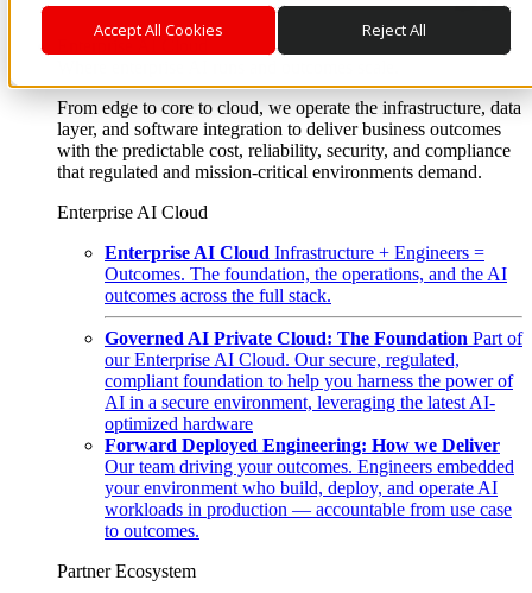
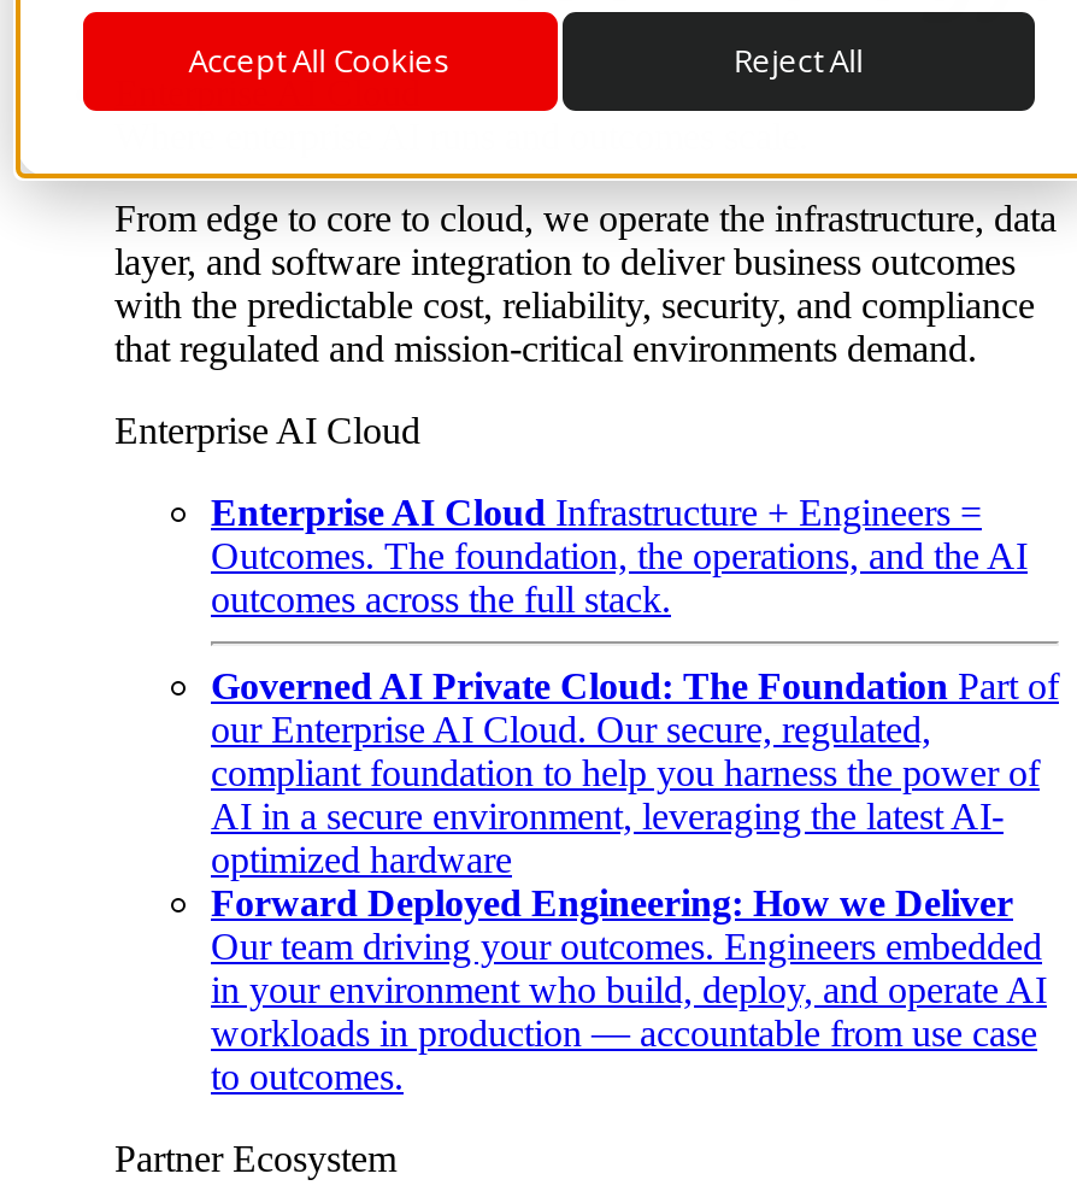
- your environment who build, deploy, and operate AI
+ in your environment who build, deploy, and operate AI
